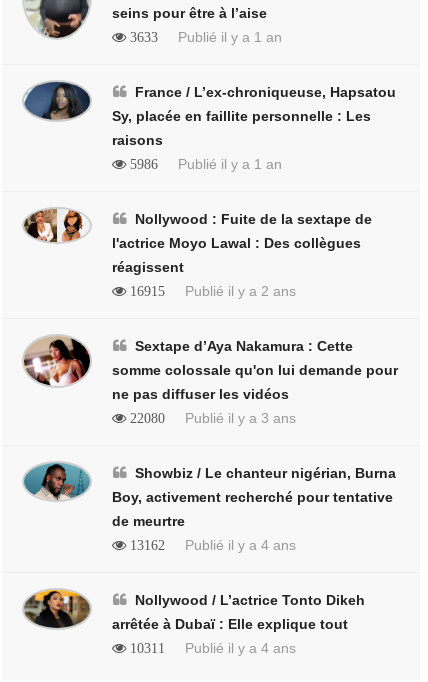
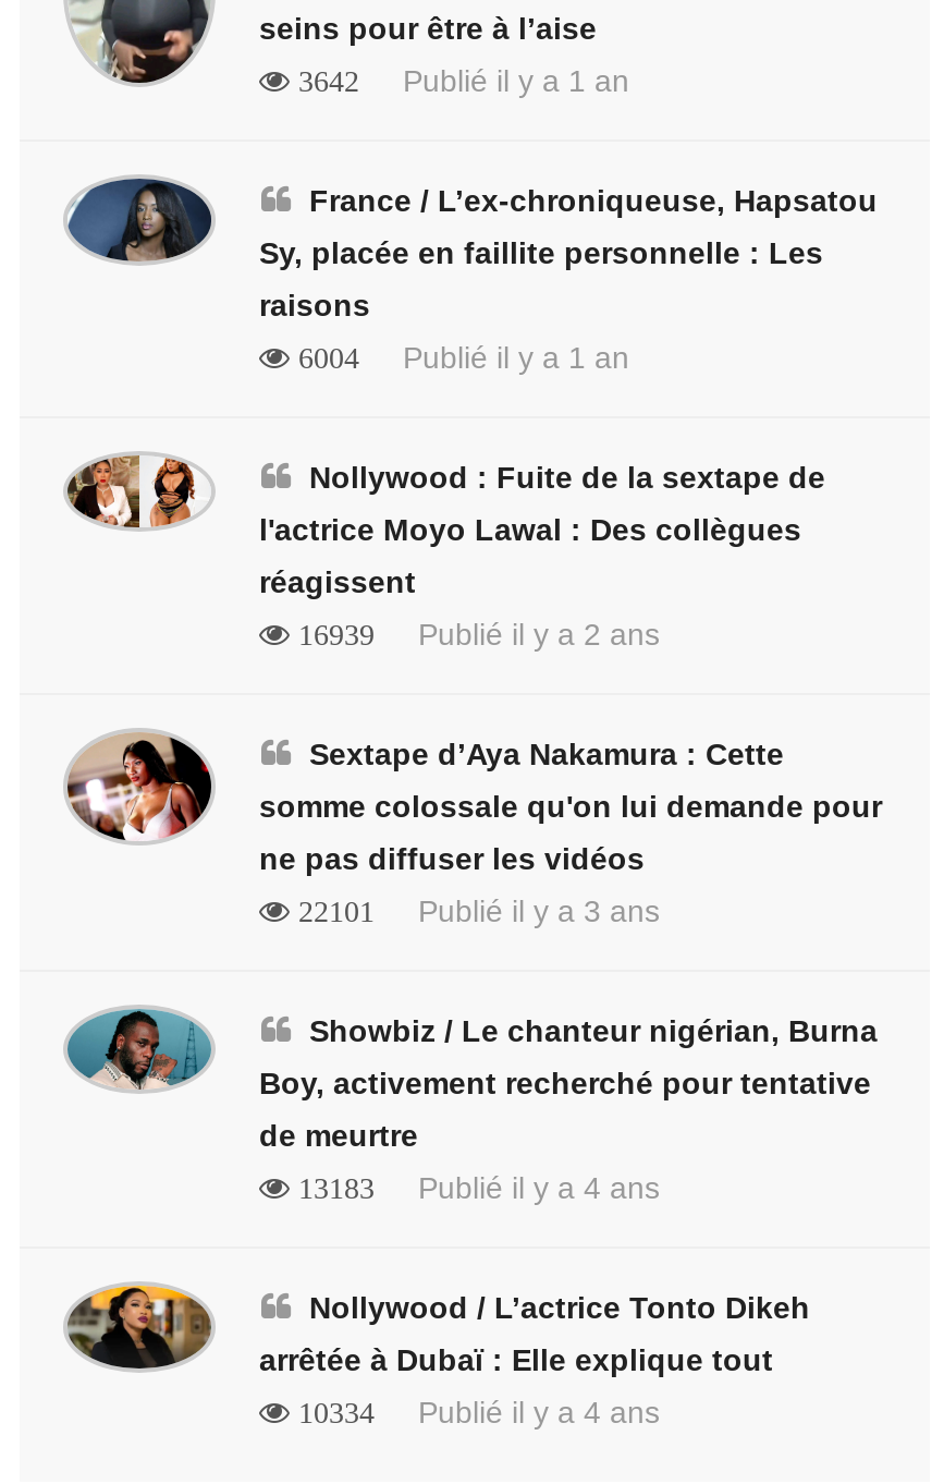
- 3633 Publié il y a 1 an
+ 3642 Publié il y a 1 an

- 5986 Publié il y a 1 an
+ 6004 Publié il y a 1 an

- 16915 Publié il y a 2 ans
+ 16939 Publié il y a 2 ans

- 22080 Publié il y a 3 ans
+ 22101 Publié il y a 3 ans

- 13162 Publié il y a 4 ans
+ 13183 Publié il y a 4 ans

- 10311 Publié il y a 4 ans
+ 10334 Publié il y a 4 ans
